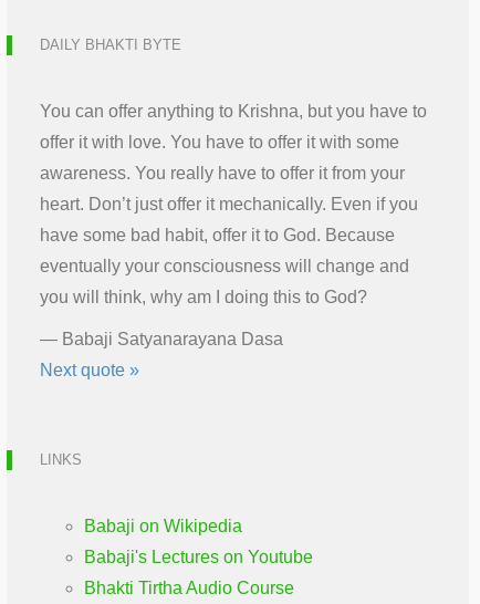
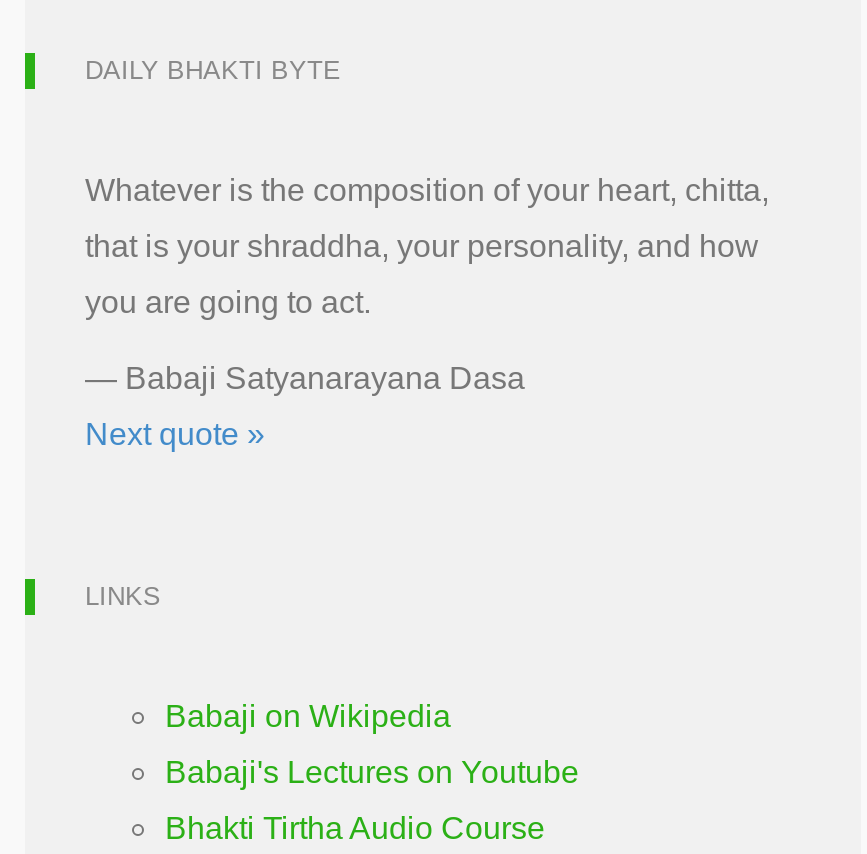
- You can offer anything to Krishna, but you have to
- offer it with love. You have to offer it with some
- awareness. You really have to offer it from your
- heart. Don’t just offer it mechanically. Even if you
- have some bad habit, offer it to God. Because
- eventually your consciousness will change and
- you will think, why am I doing this to God?
+ Whatever is the composition of your heart, chitta,
+ that is your shraddha, your personality, and how
+ you are going to act.
